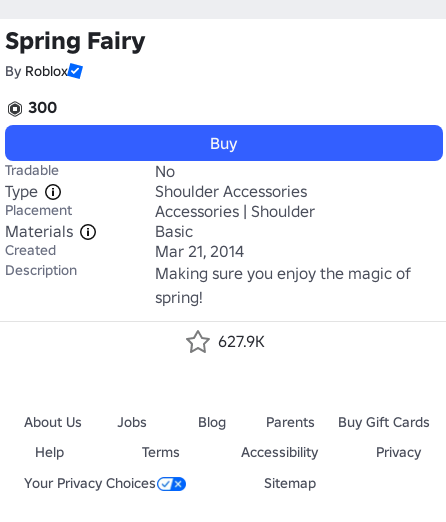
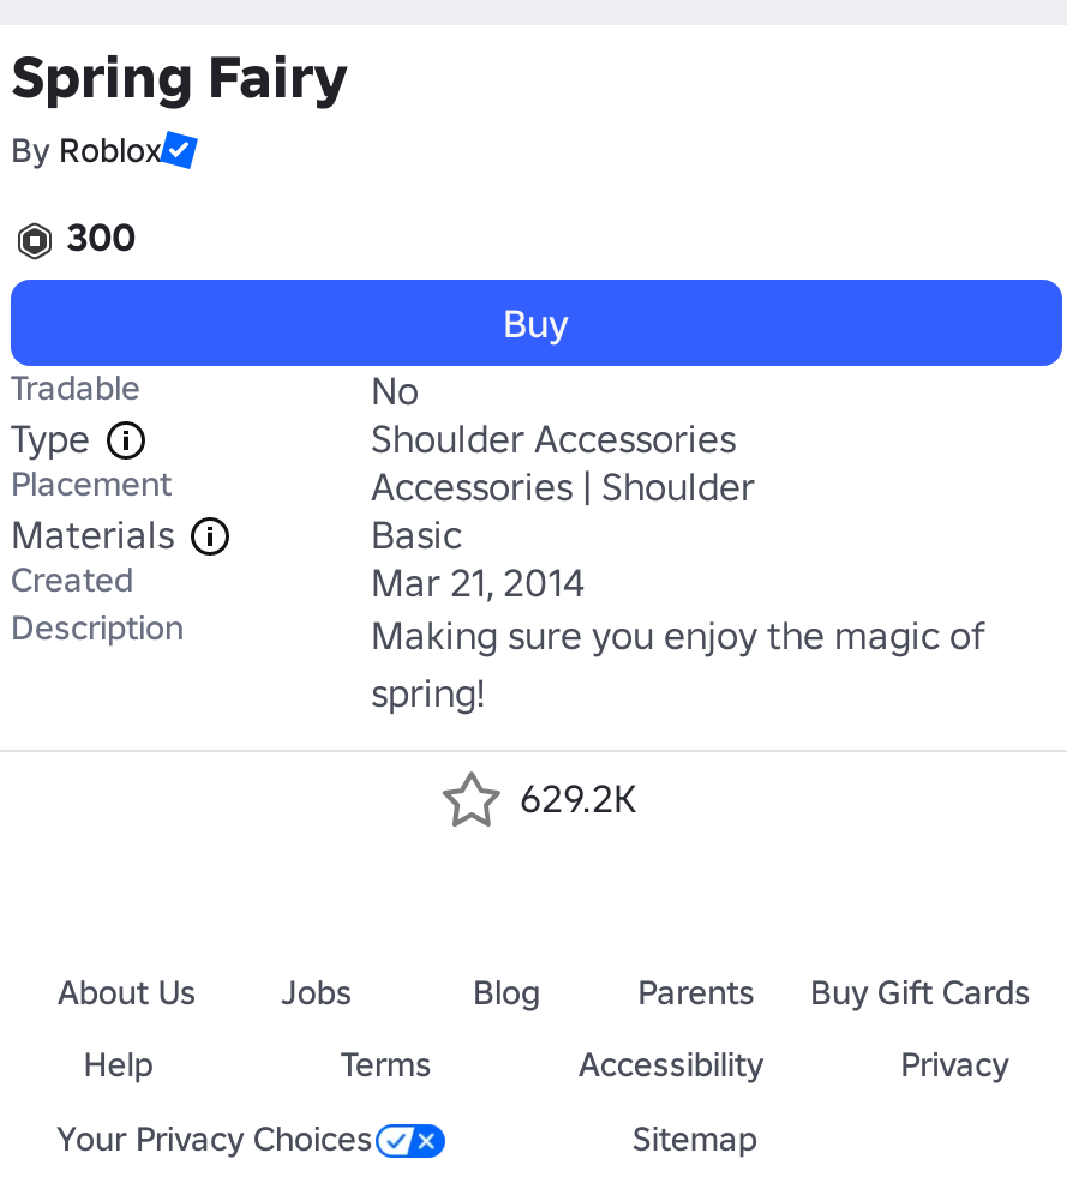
- 627.9K
+ 629.2K
